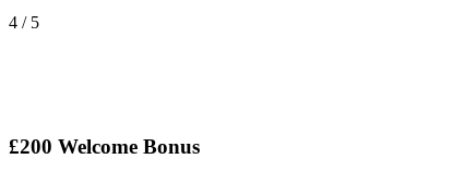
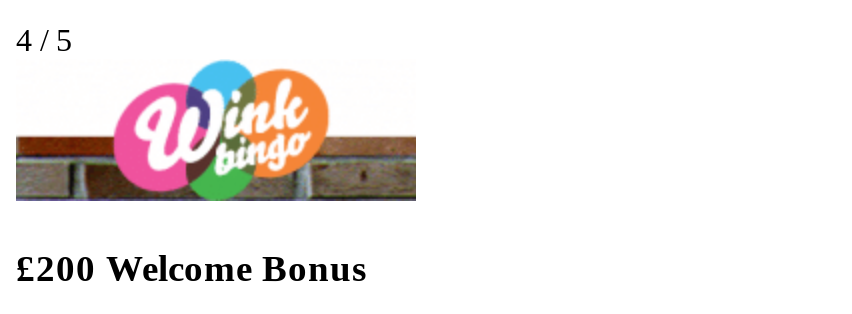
+ [image]
